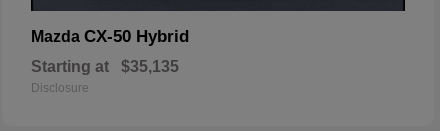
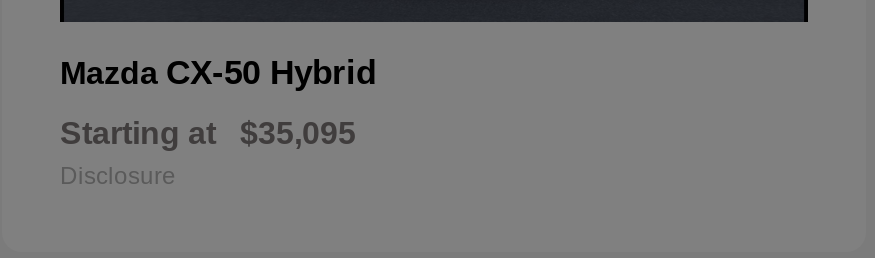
- Starting at $35,135
+ Starting at $35,095
